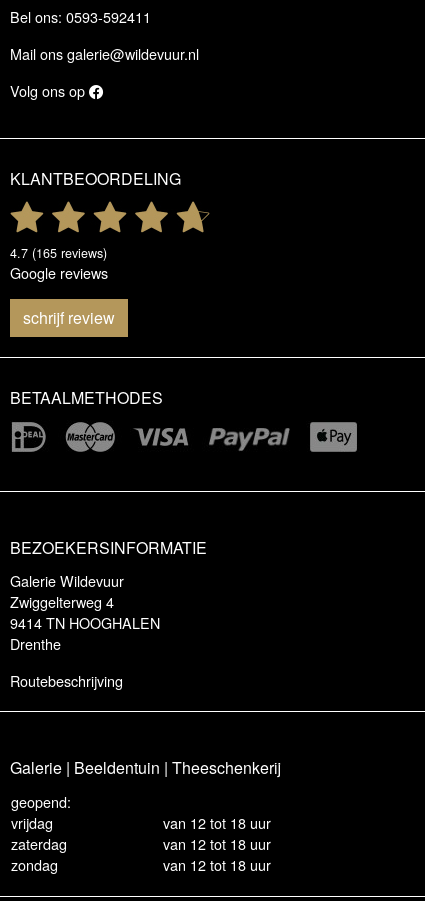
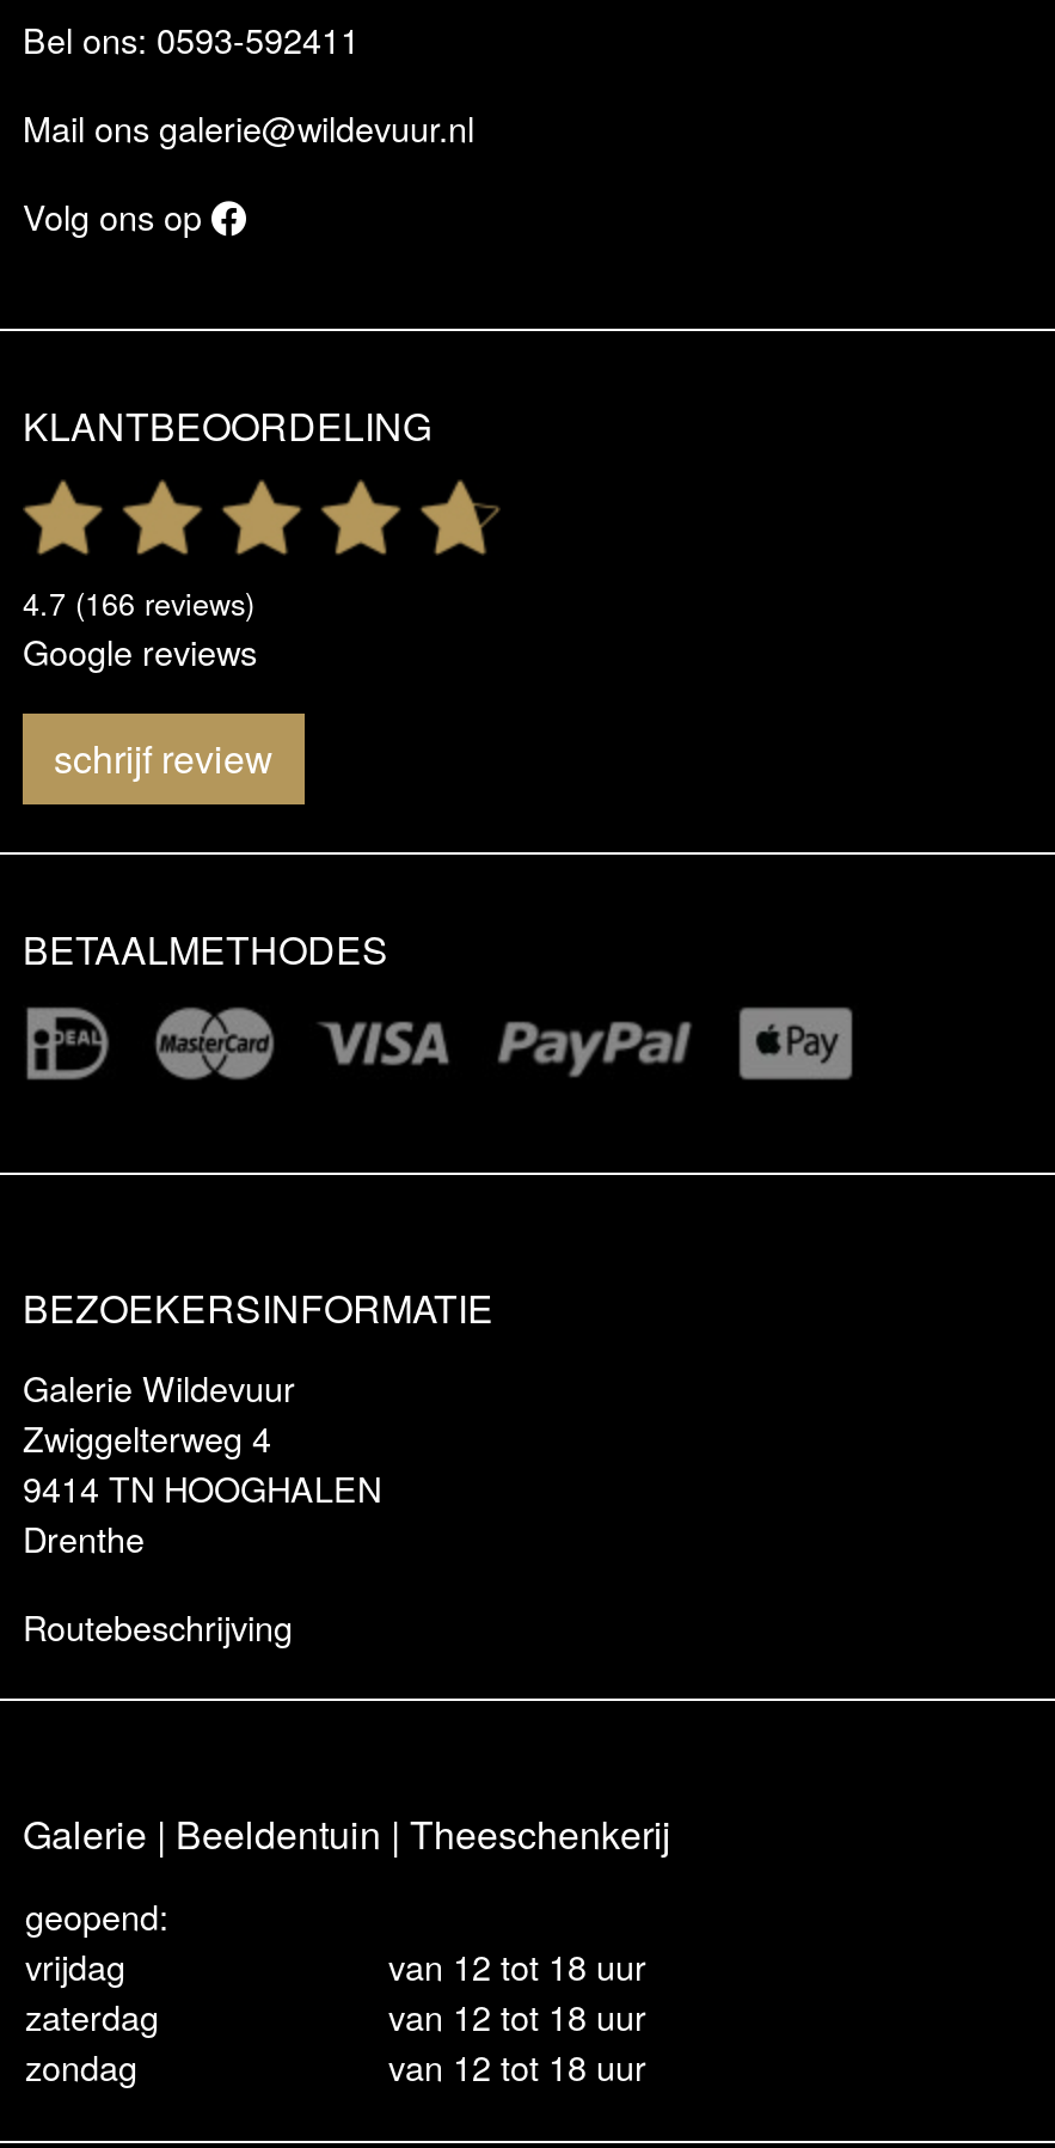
- 4.7 (165 reviews)
+ 4.7 (166 reviews)
